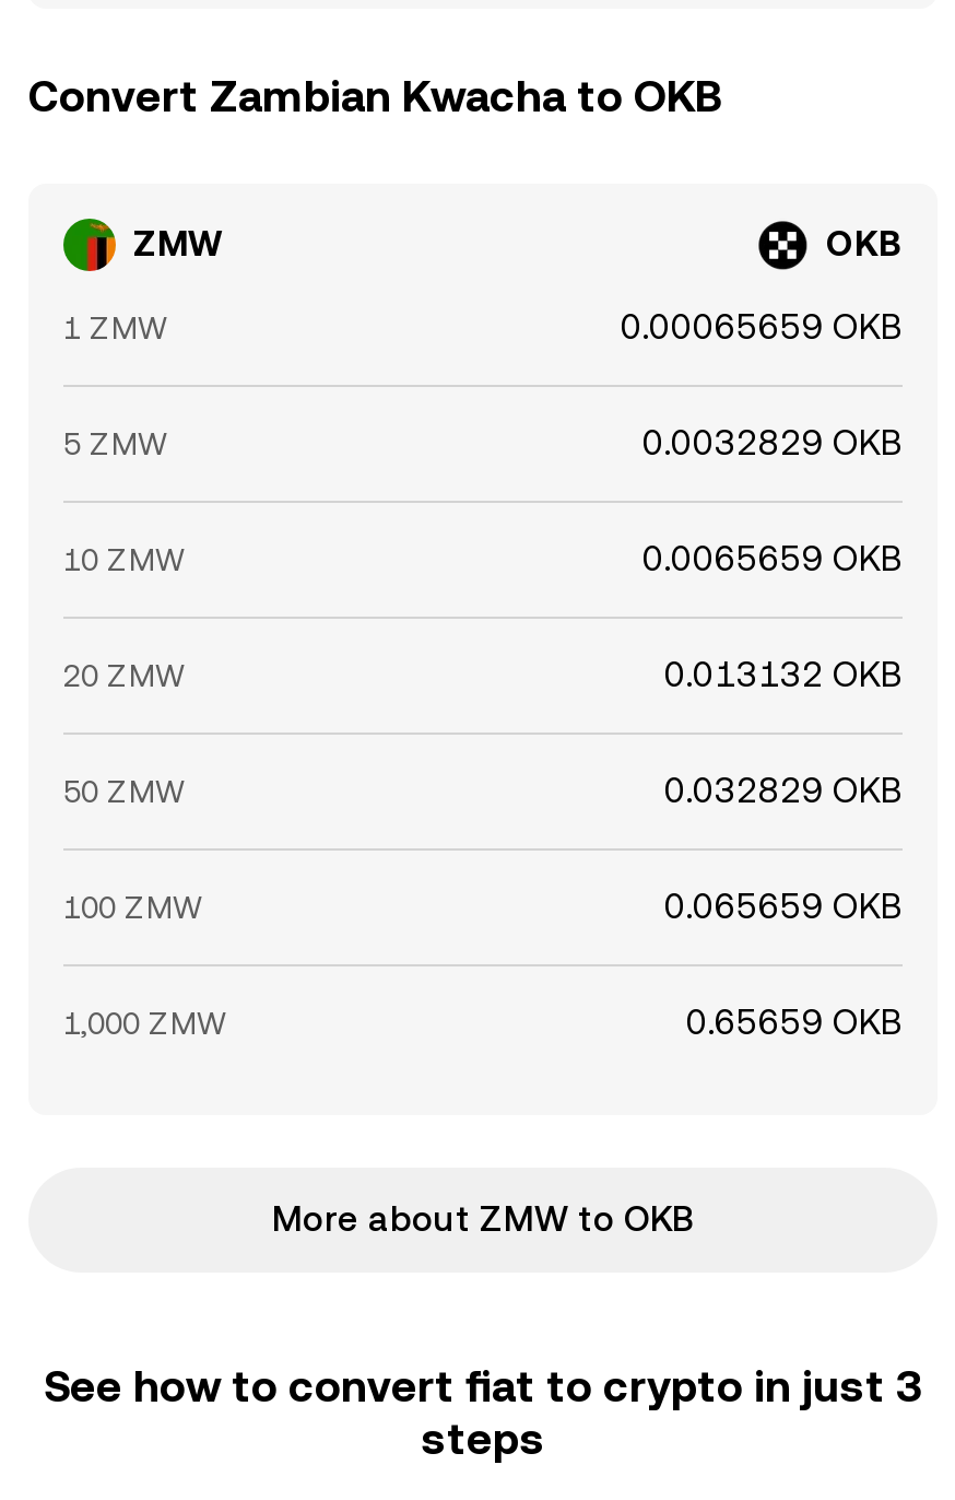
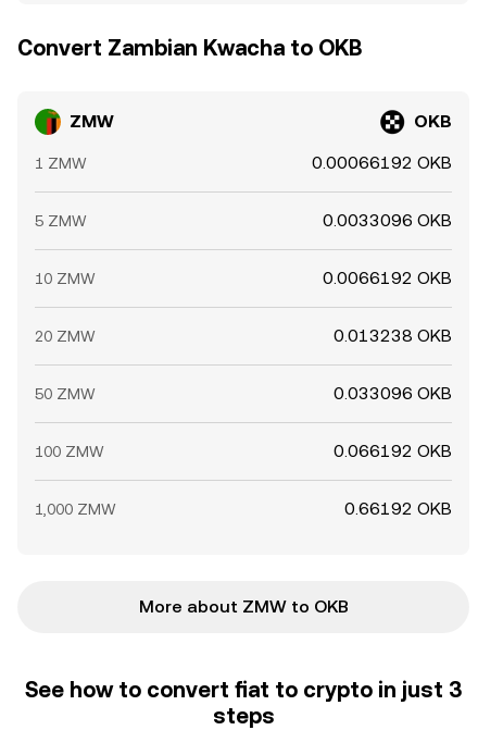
- 0.00065659 OKB
+ 0.00066192 OKB

- 0.0032829 OKB
+ 0.0033096 OKB

- 0.0065659 OKB
+ 0.0066192 OKB

- 0.013132 OKB
+ 0.013238 OKB

- 0.032829 OKB
+ 0.033096 OKB

- 0.065659 OKB
+ 0.066192 OKB

- 0.65659 OKB
+ 0.66192 OKB
